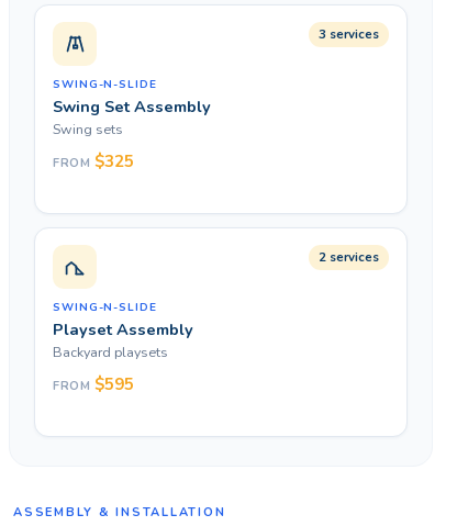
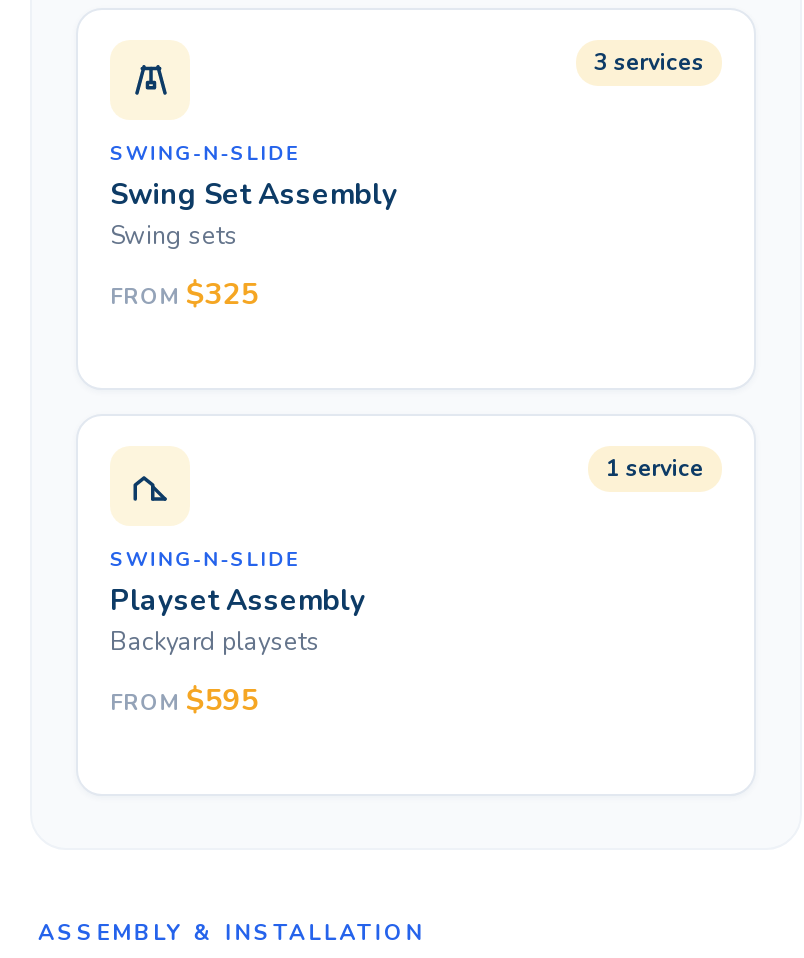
- 2 services
+ 1 service
